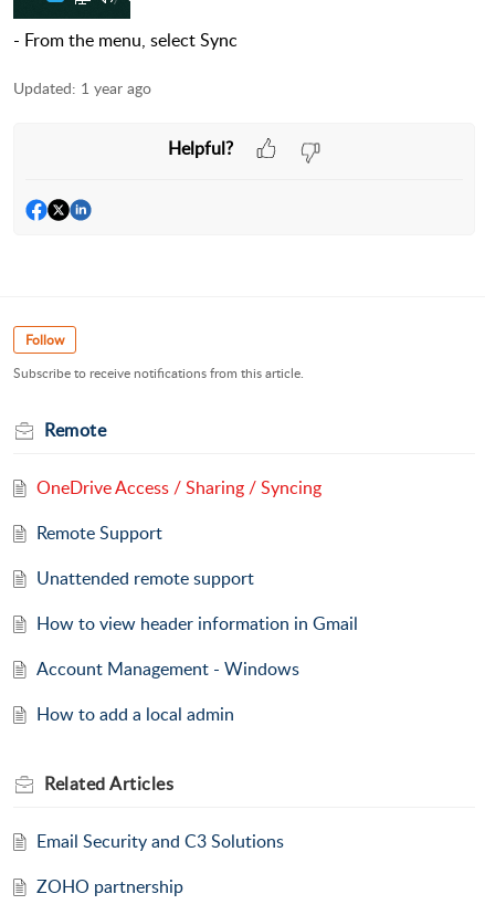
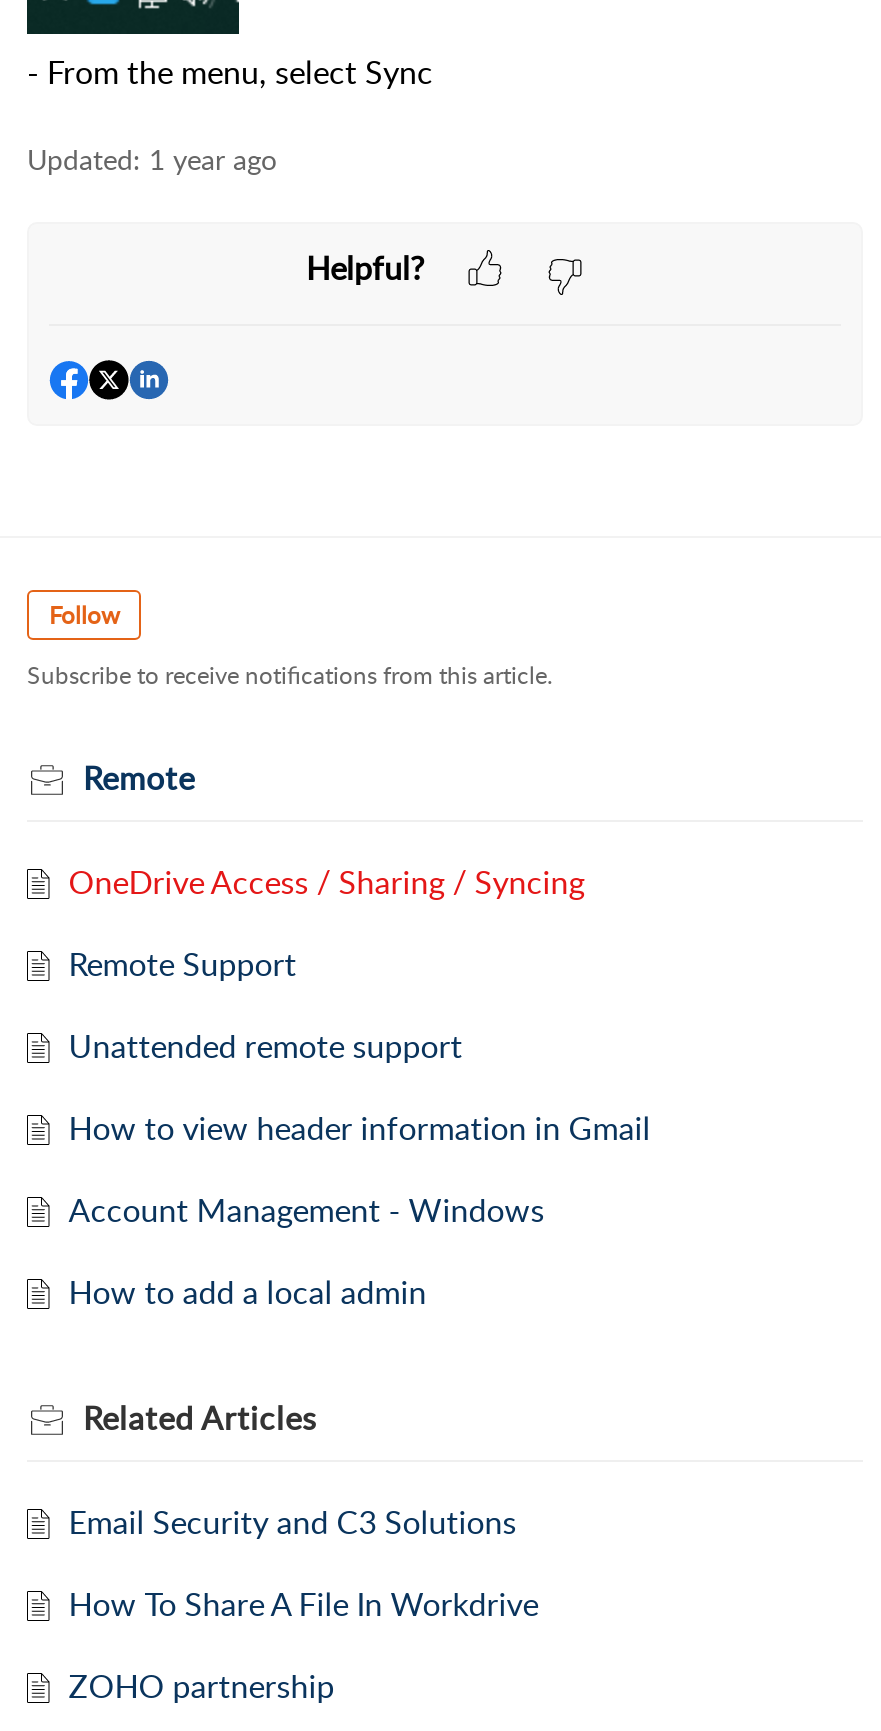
+ How To Share A File In Workdrive
